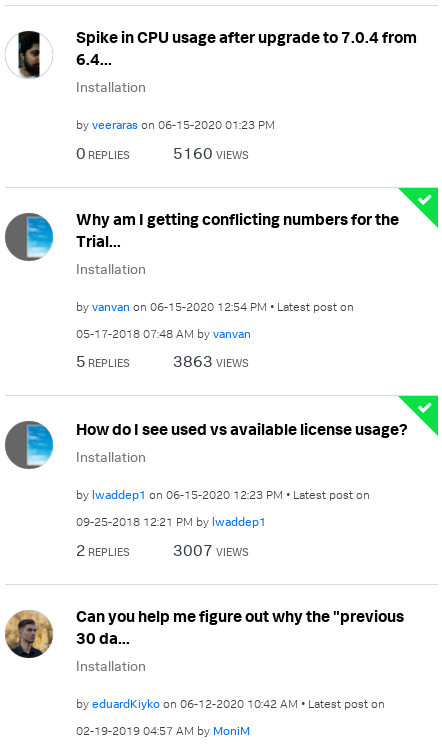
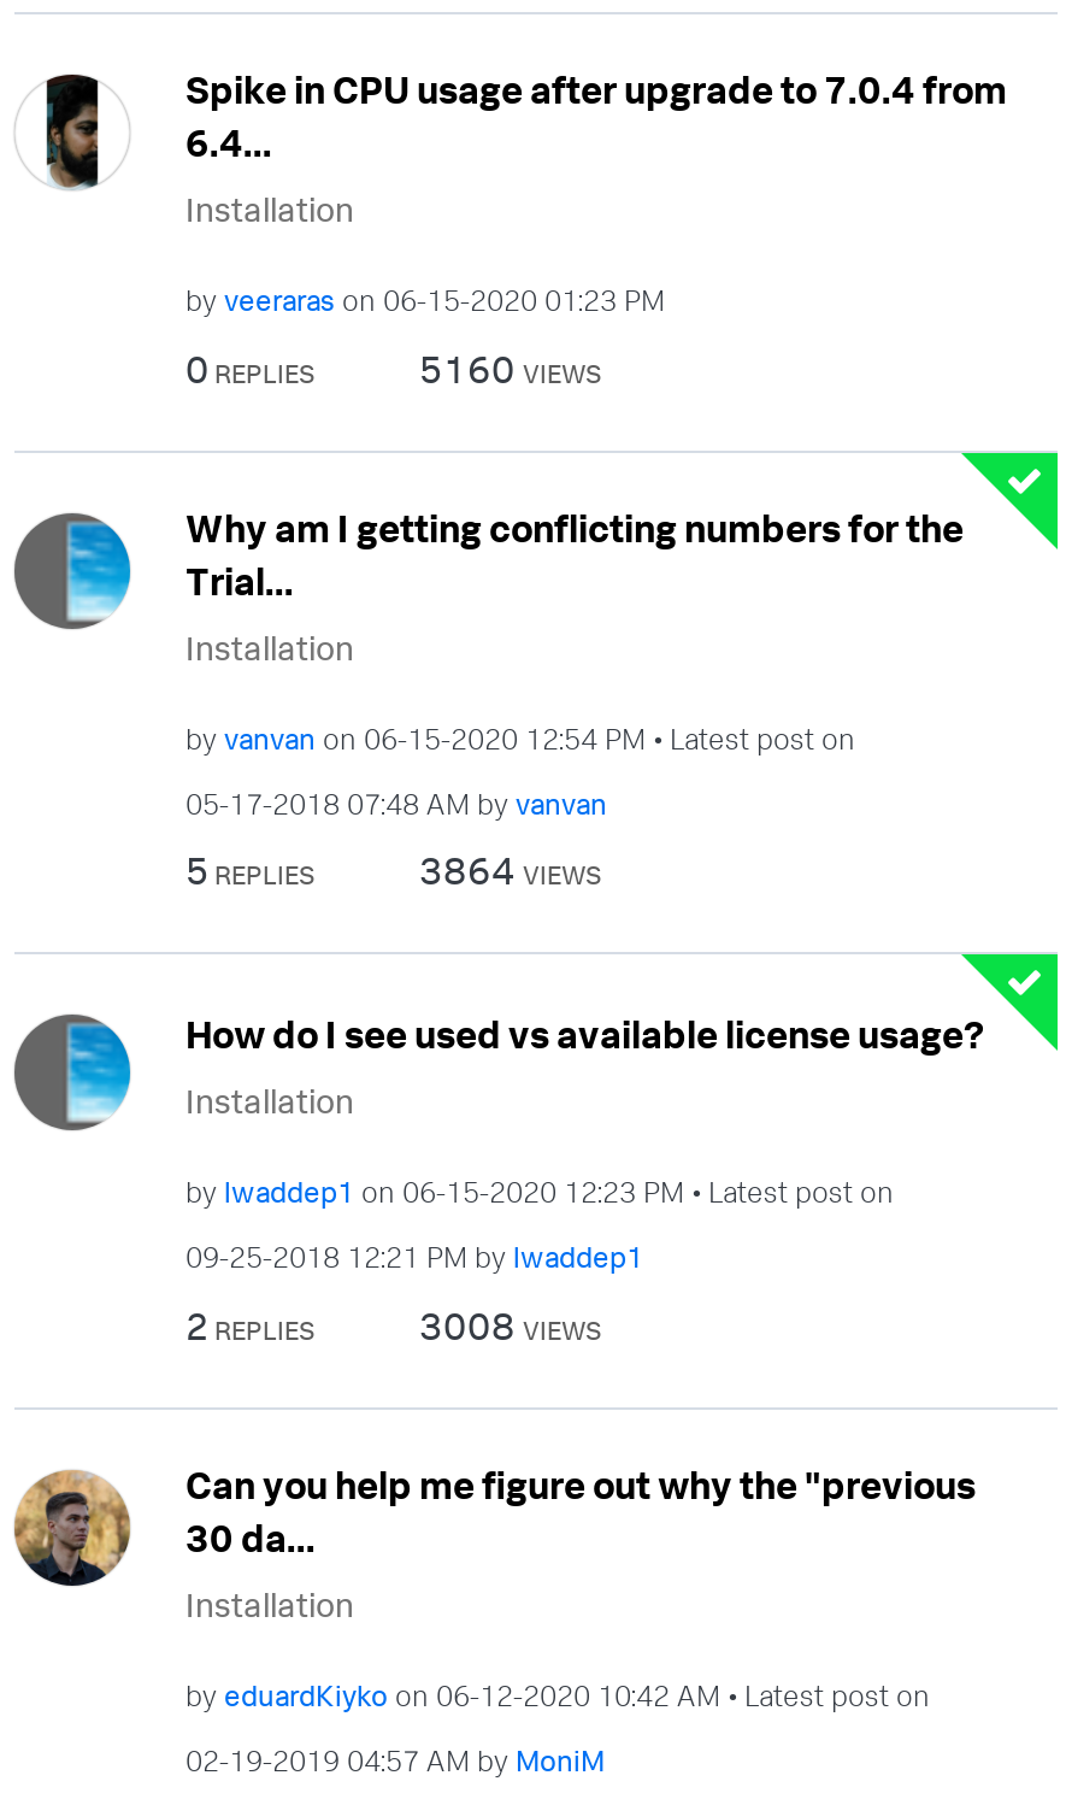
- 3863 VIEWS
+ 3864 VIEWS

- 3007 VIEWS
+ 3008 VIEWS
